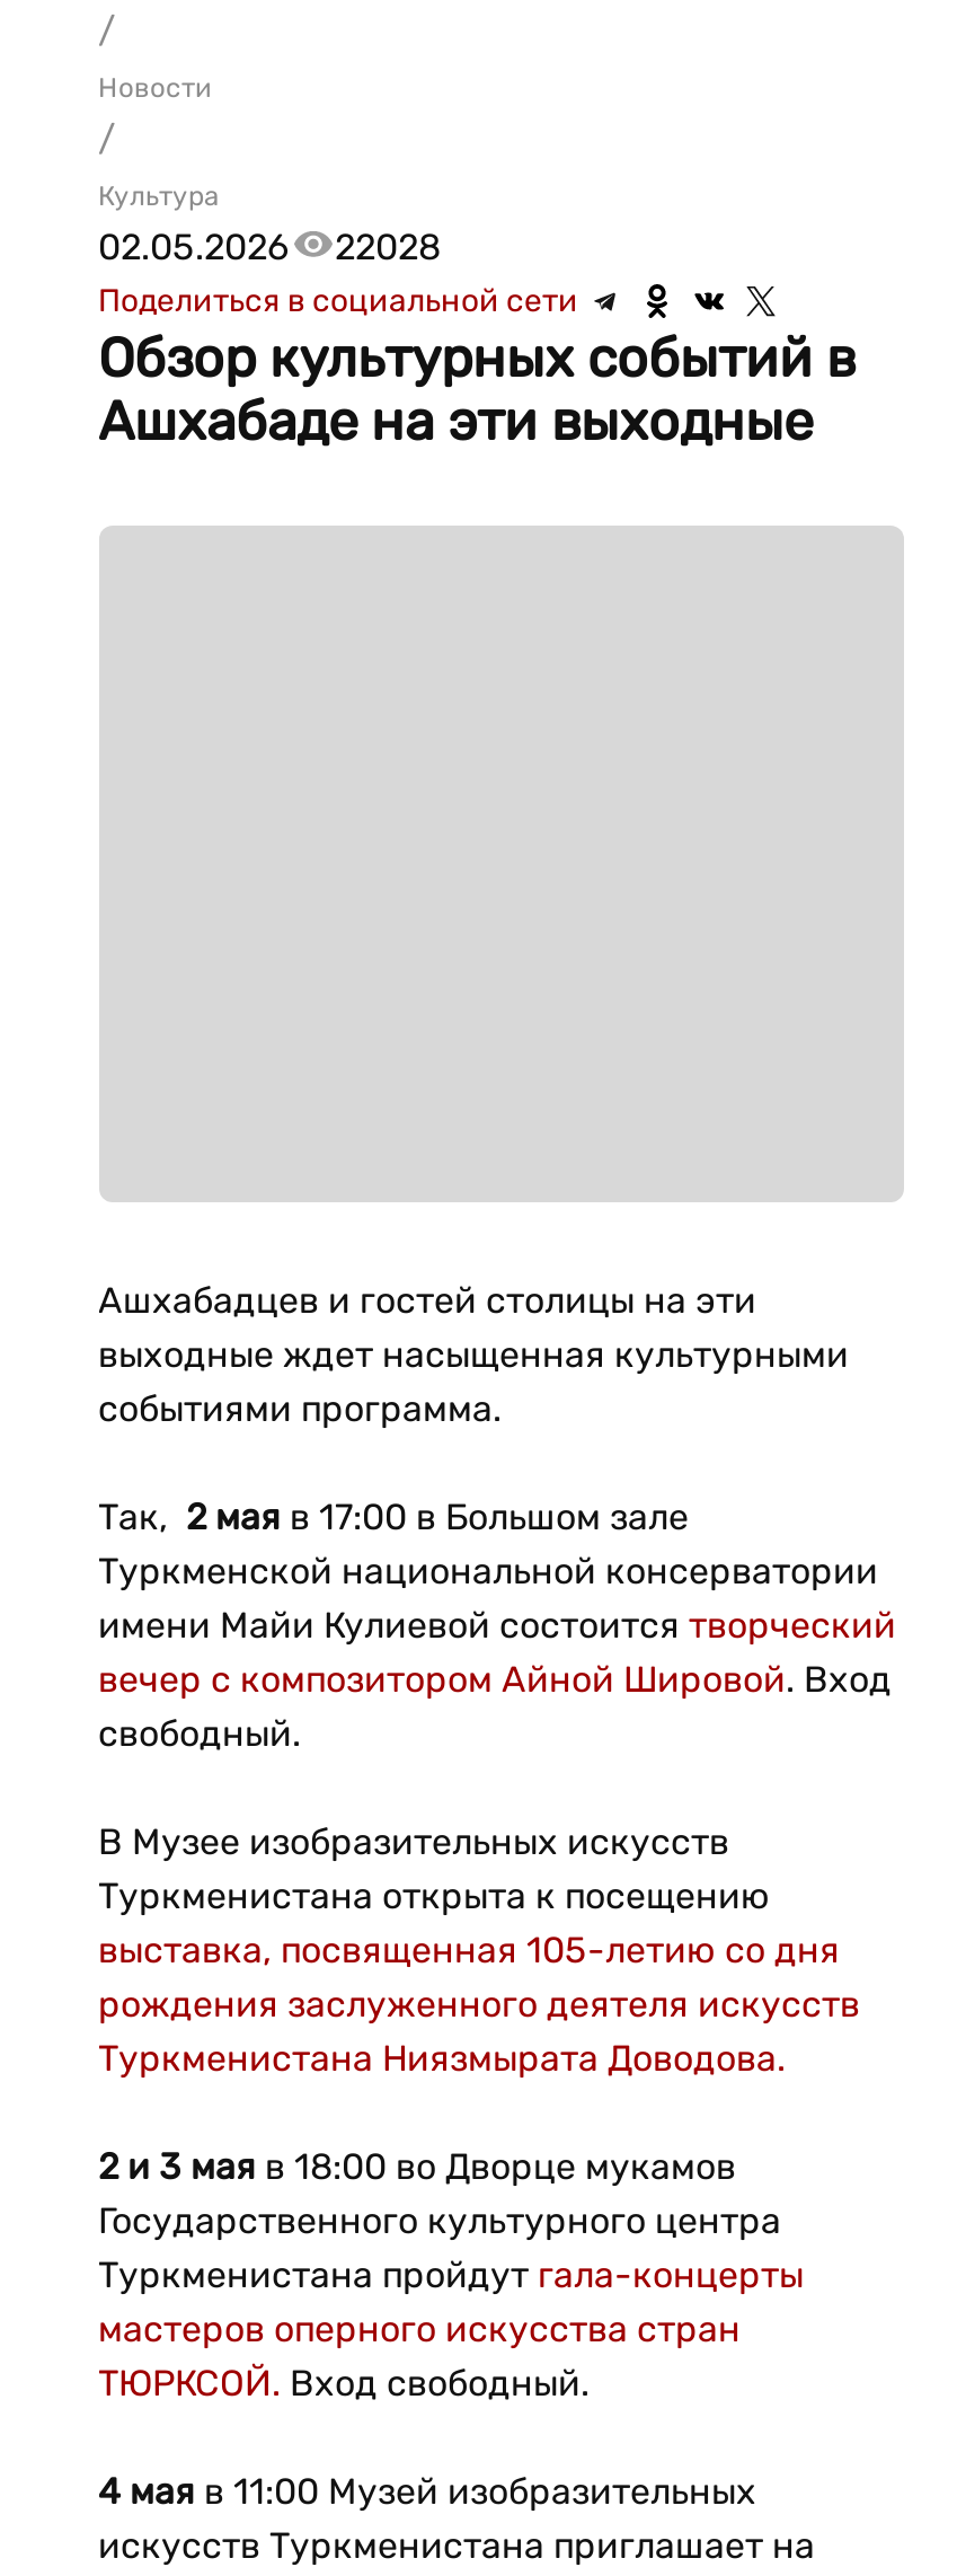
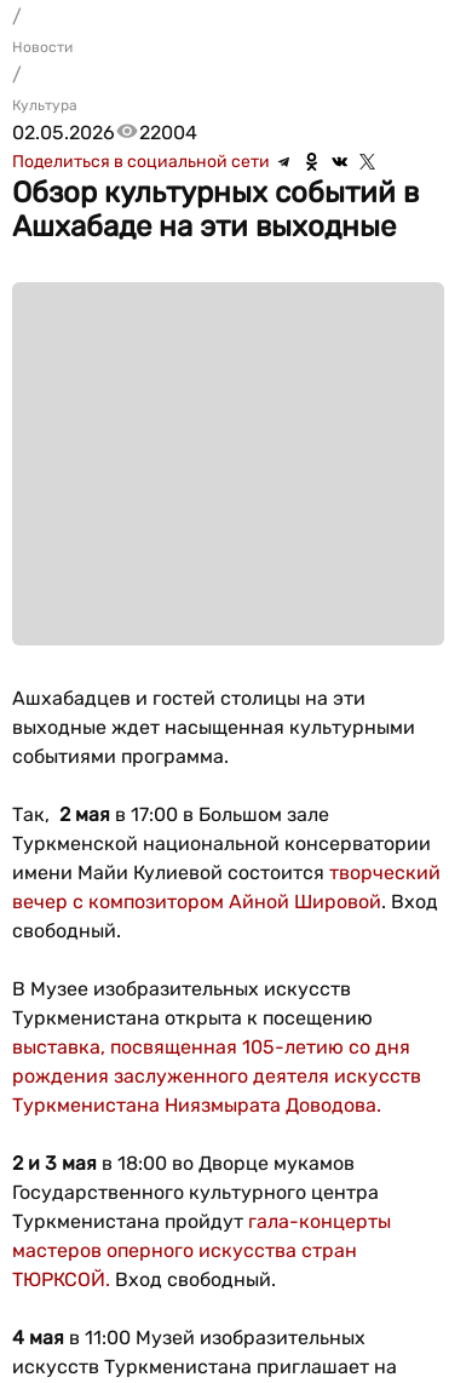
- 02.05.2026 22028
+ 02.05.2026 22004
